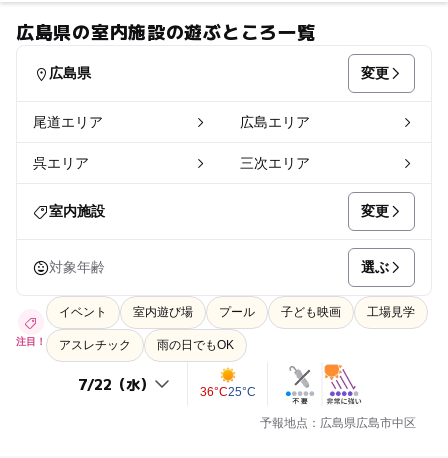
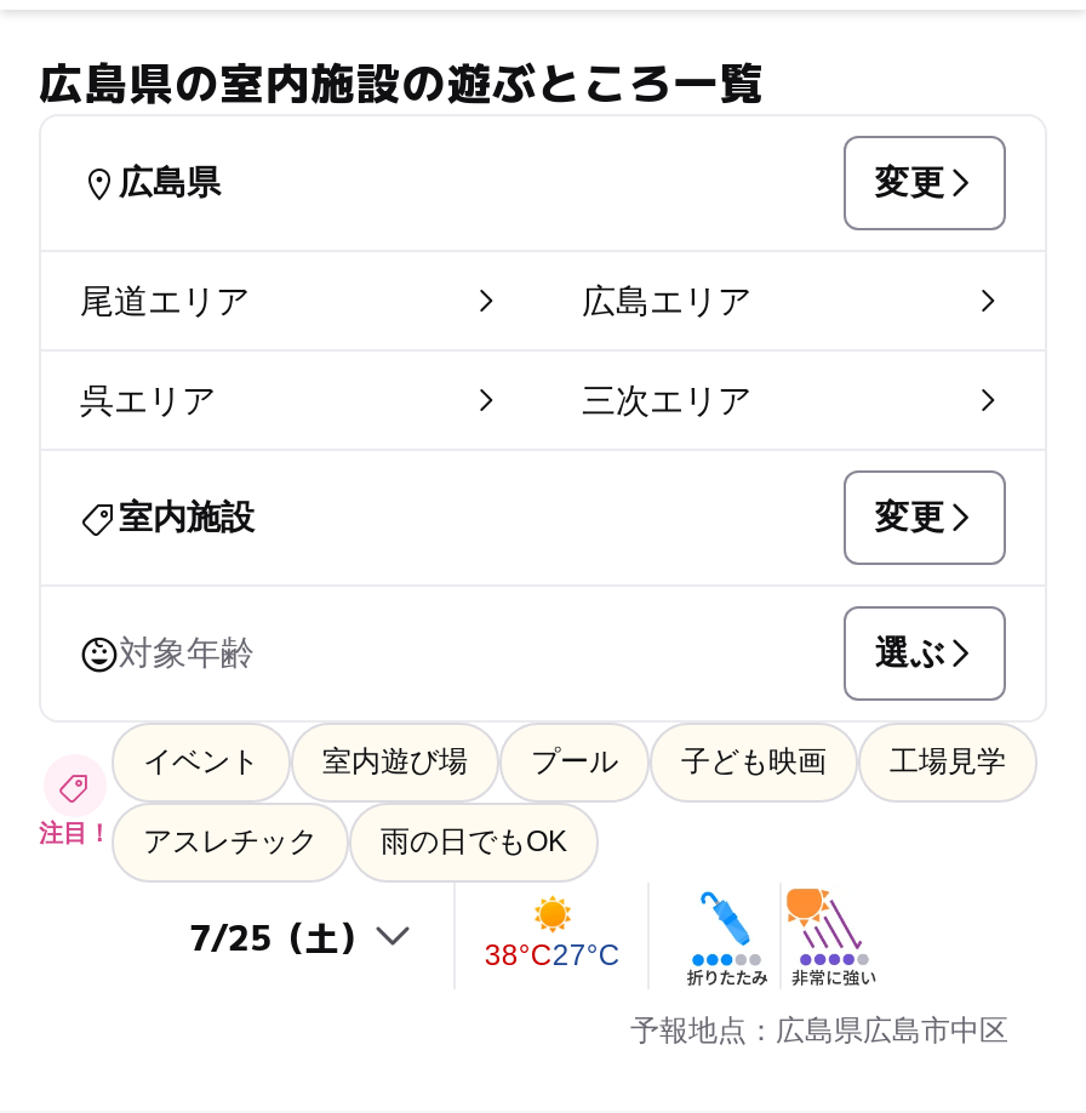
- [image]
- 36°C25°C
+ [image]
+ 38°C27°C
